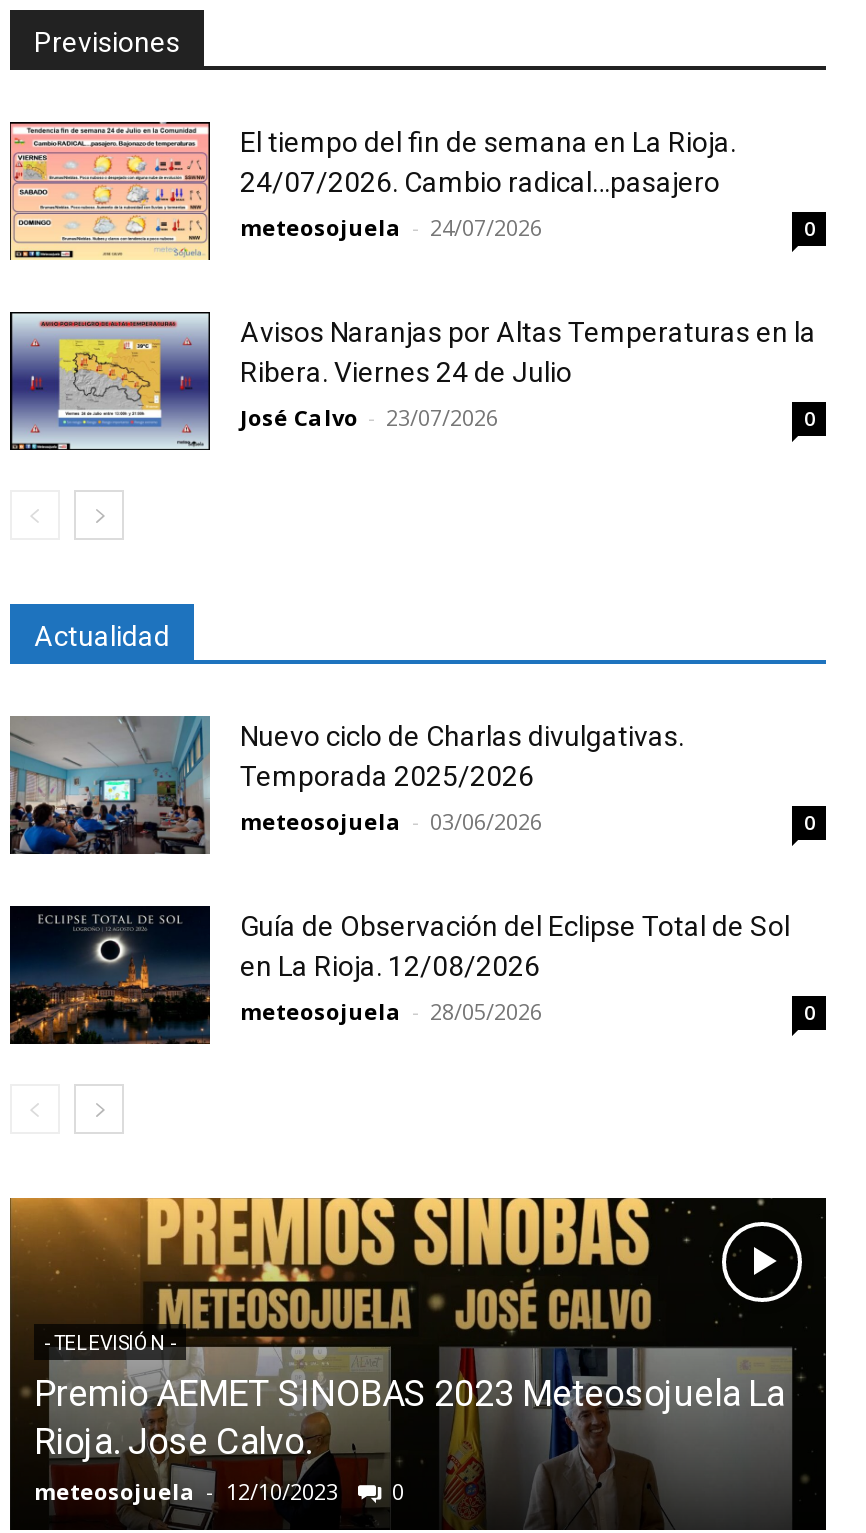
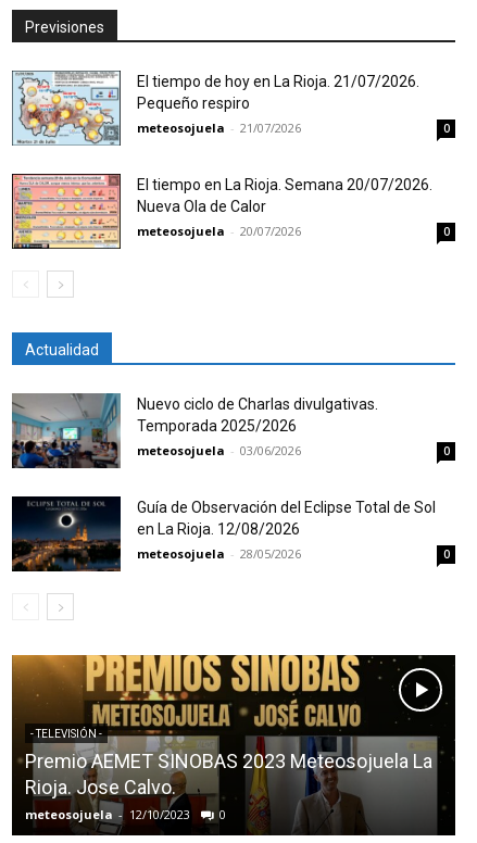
- [image]
- El tiempo del fin de semana en La Rioja.
- 24/07/2026. Cambio radical…pasajero
- meteosojuela - 24/07/2026
+ [image]
+ El tiempo de hoy en La Rioja. 21/07/2026.
+ Pequeño respiro
+ meteosojuela - 21/07/2026

- [image]
- Avisos Naranjas por Altas Temperaturas en la
- Ribera. Viernes 24 de Julio
- José Calvo - 23/07/2026
+ [image]
+ El tiempo en La Rioja. Semana 20/07/2026.
+ Nueva Ola de Calor
+ meteosojuela - 20/07/2026
